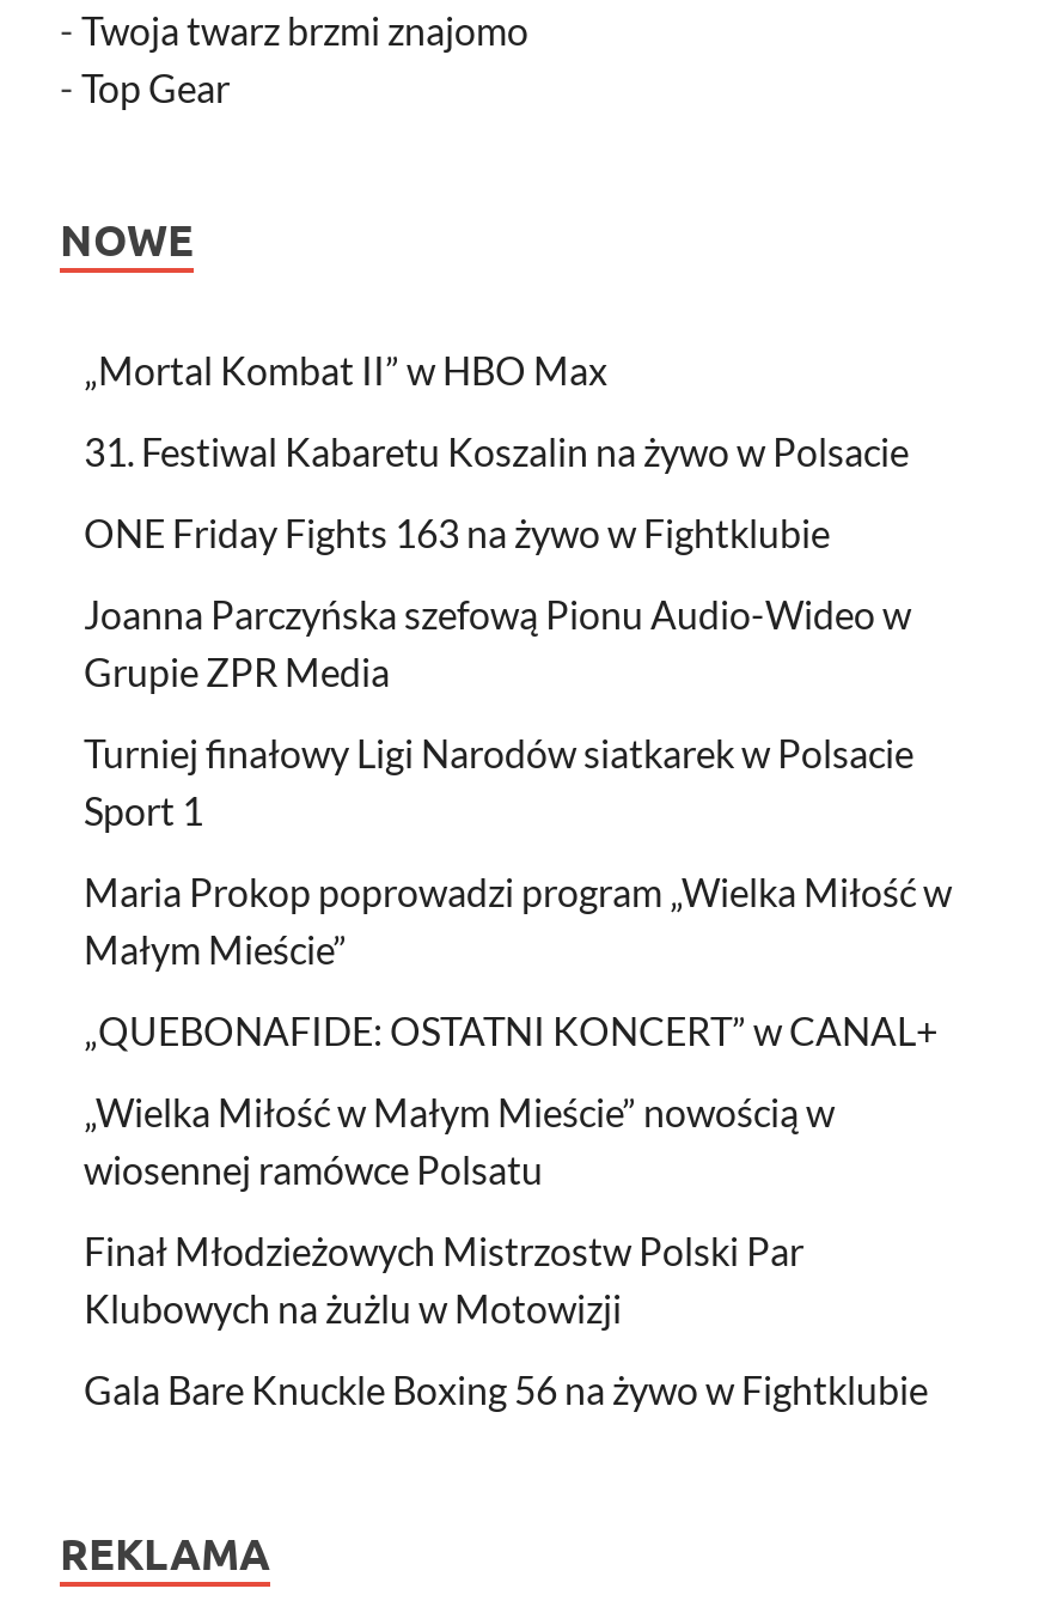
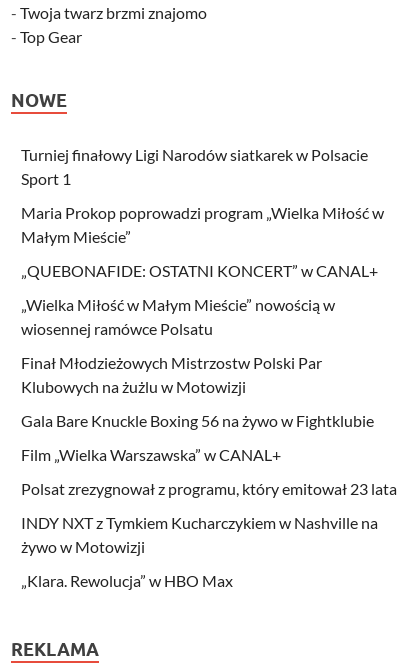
- „Mortal Kombat II” w HBO Max
- 31. Festiwal Kabaretu Koszalin na żywo w Polsacie
- ONE Friday Fights 163 na żywo w Fightklubie
- Joanna Parczyńska szefową Pionu Audio-Wideo w
- Grupie ZPR Media

moved up: Turniej finałowy Ligi Narodów siatkarek w Polsacie | Sport 1 | Maria Prokop poprowadzi program „Wielka Miłość w | ... | Klubowych na żużlu w Motowizji | Gala Bare Knuckle Boxing 56 na żywo w Fightklubie

+ Film „Wielka Warszawska” w CANAL+
+ Polsat zrezygnował z programu, który emitował 23 lata
+ INDY NXT z Tymkiem Kucharczykiem w Nashville na
+ żywo w Motowizji
+ „Klara. Rewolucja” w HBO Max
